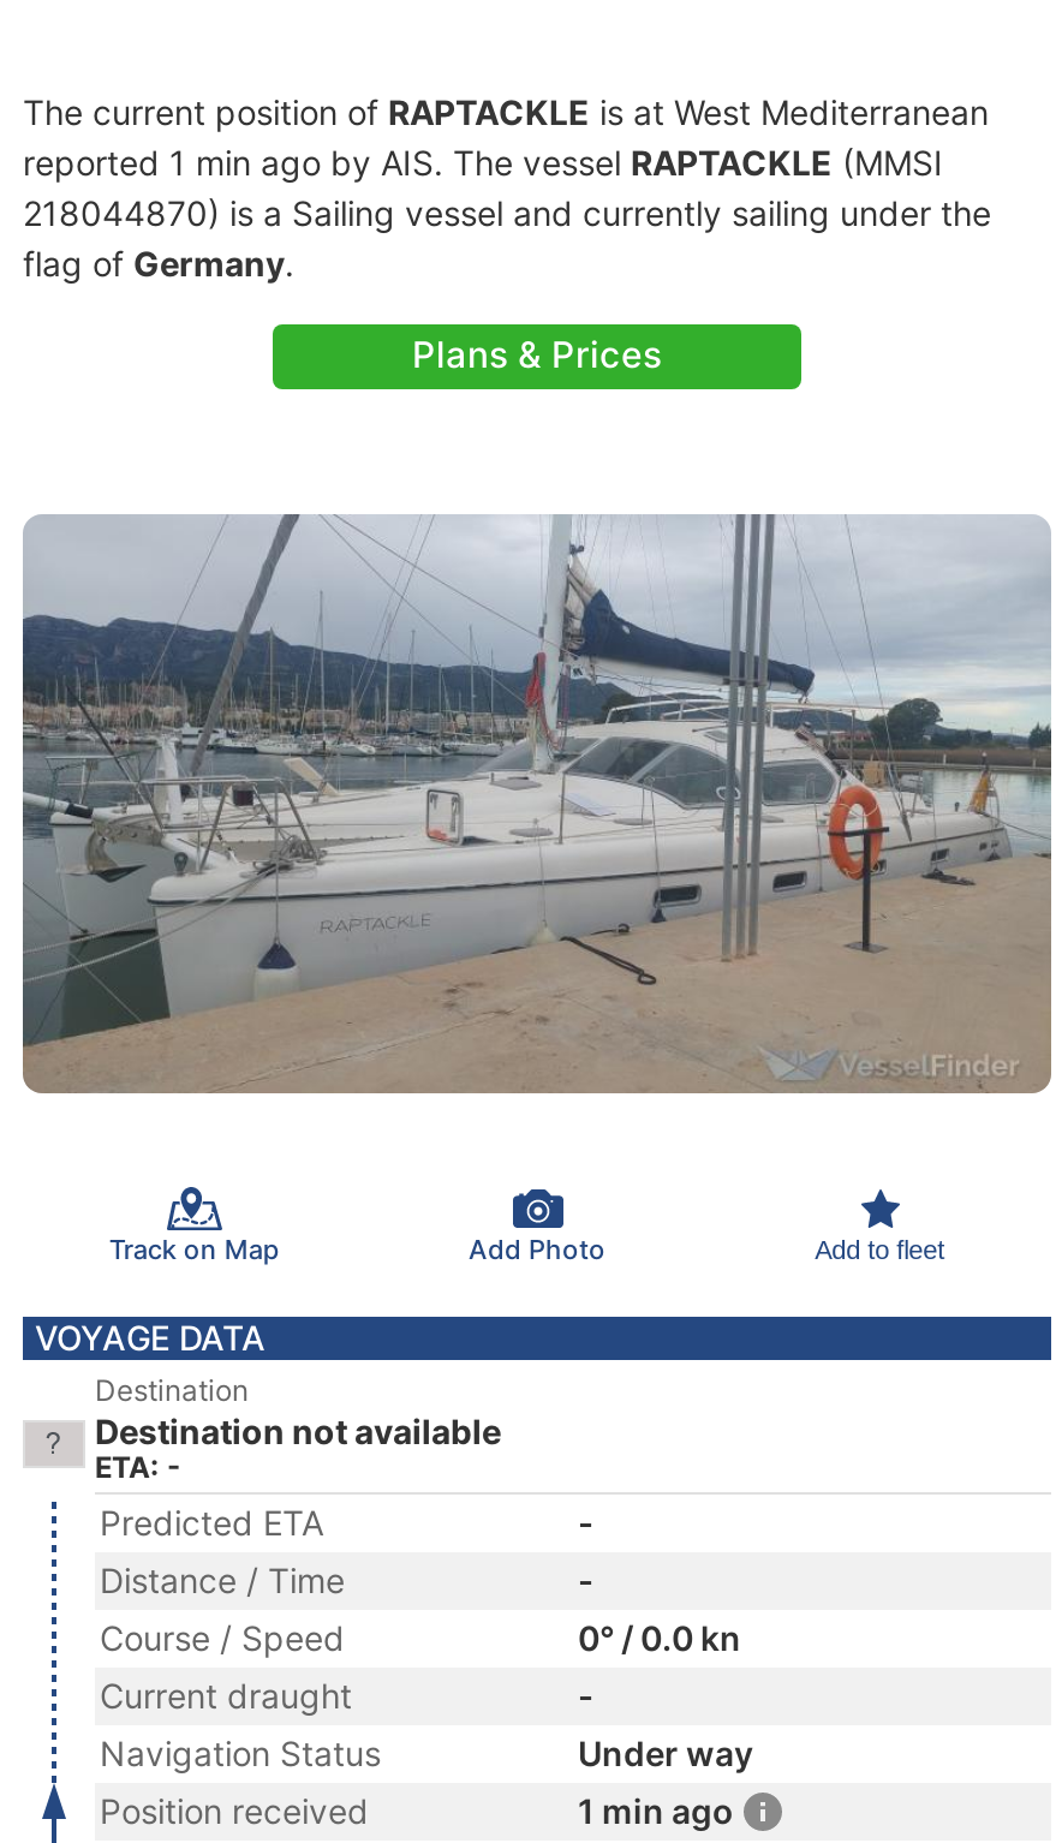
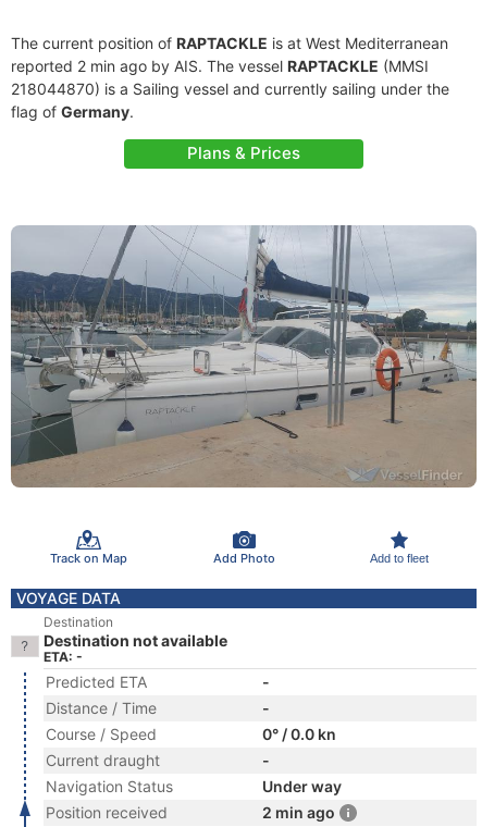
- reported 1 min ago by AIS. The vessel RAPTACKLE (MMSI
+ reported 2 min ago by AIS. The vessel RAPTACKLE (MMSI

- 1 min ago
+ 2 min ago
